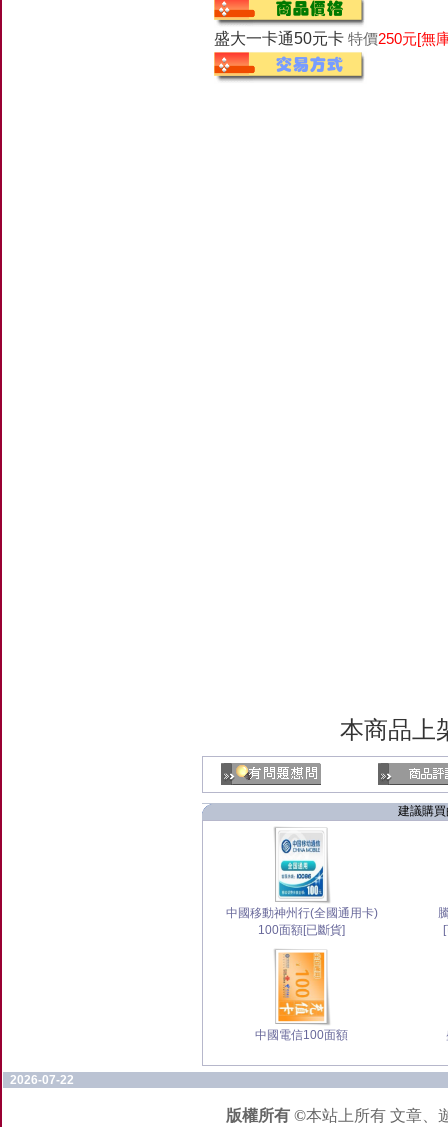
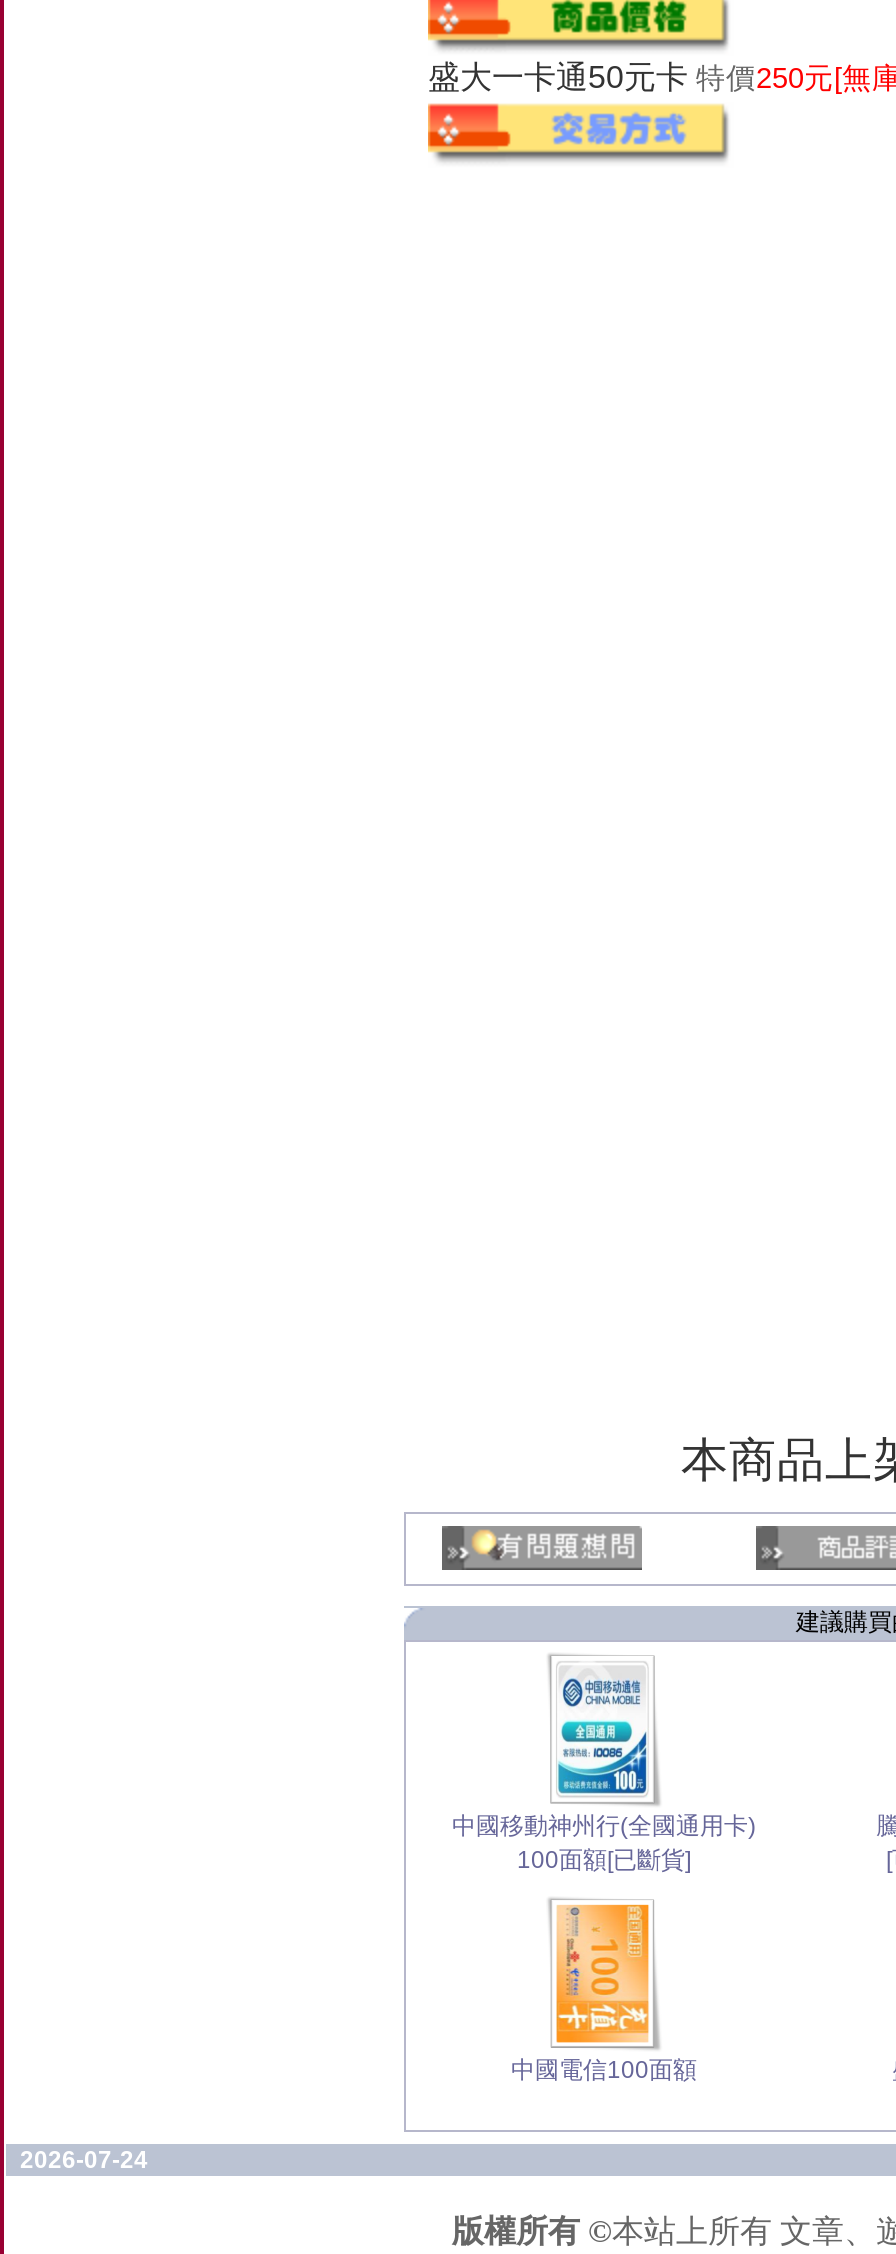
- 2026-07-22
+ 2026-07-24
